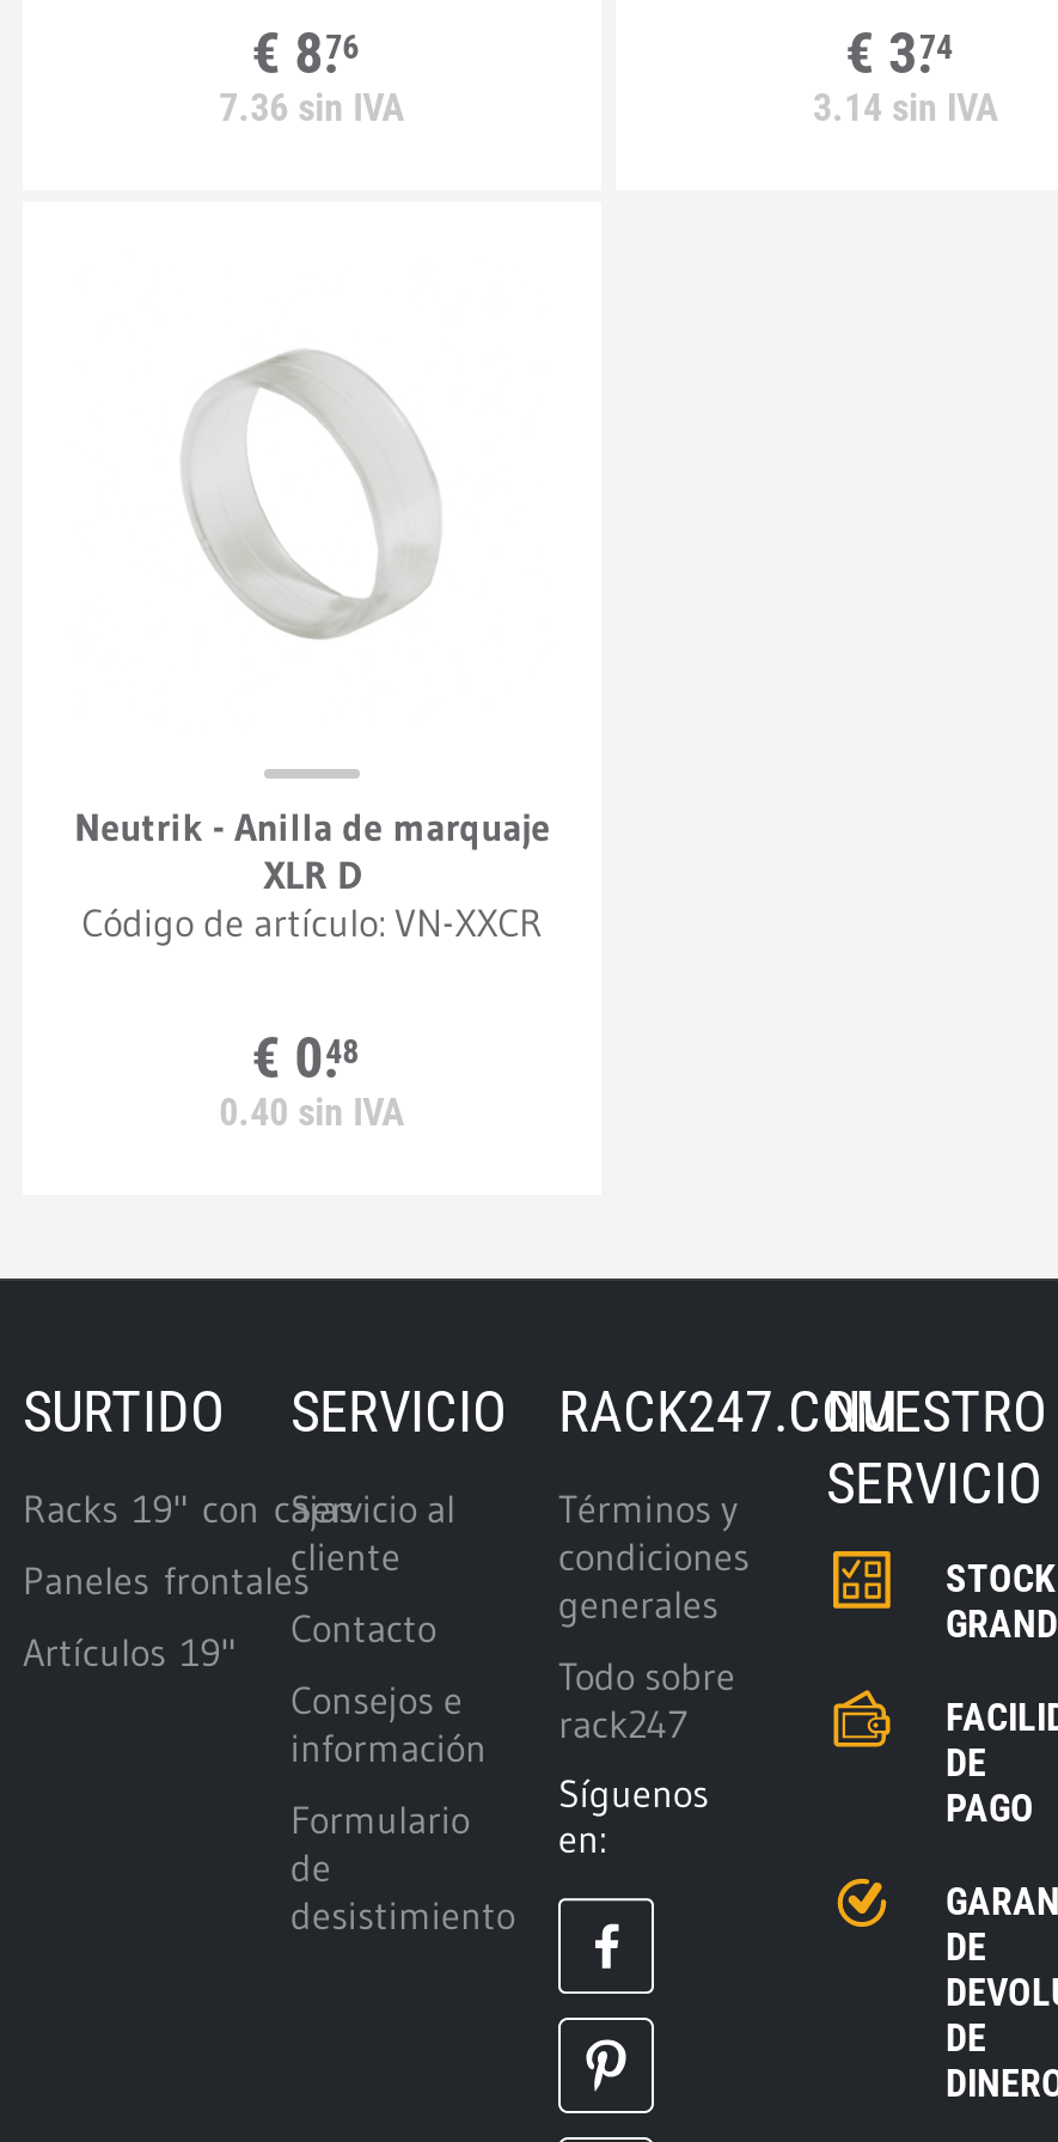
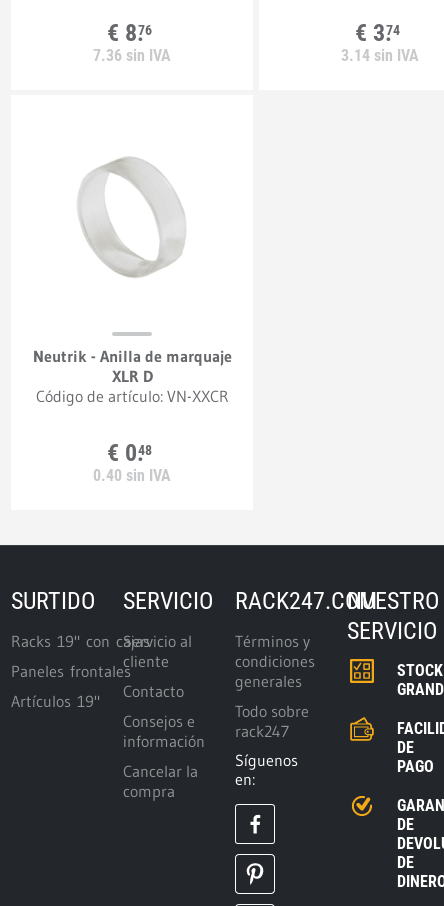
- Formulario
- de
- desistimiento
+ Cancelar la
+ compra
